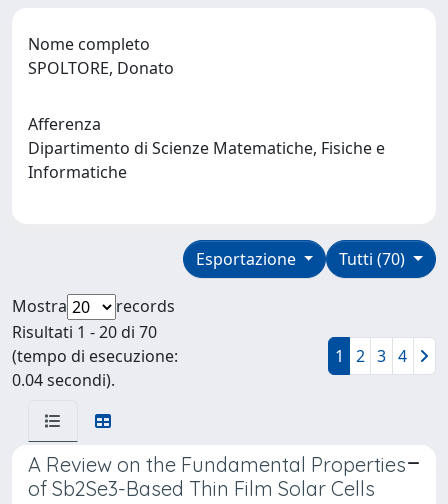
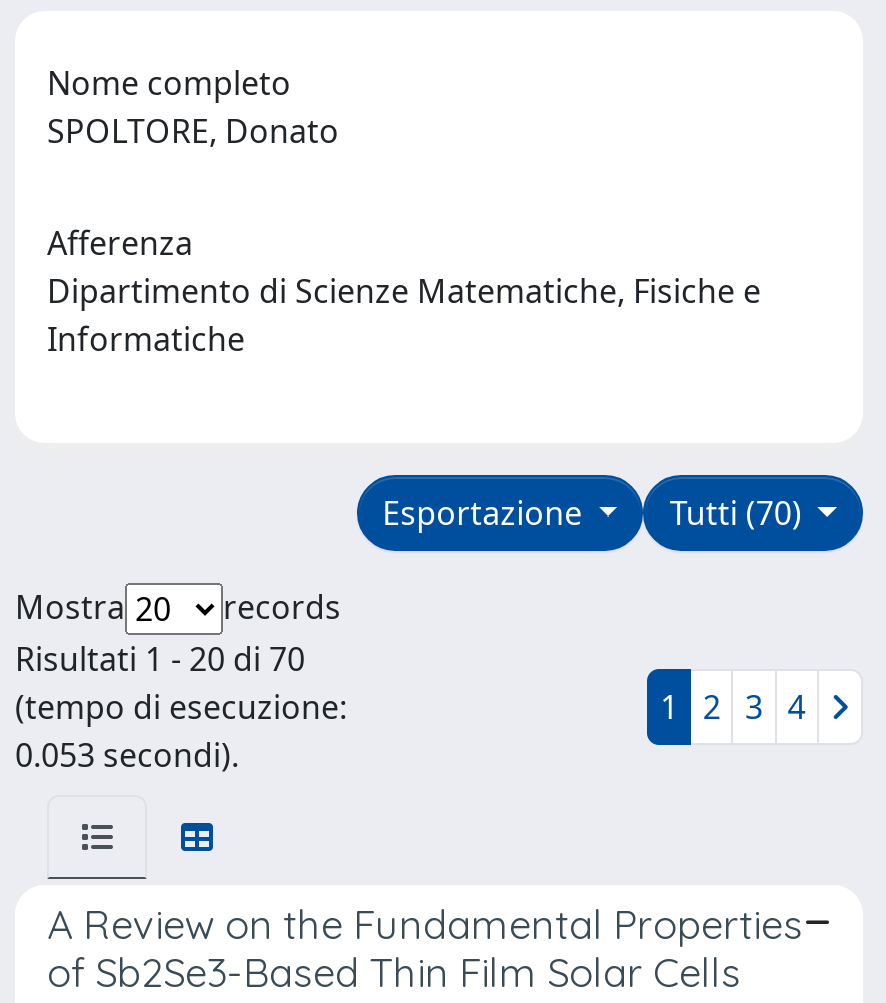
- 0.04 secondi).
+ 0.053 secondi).
